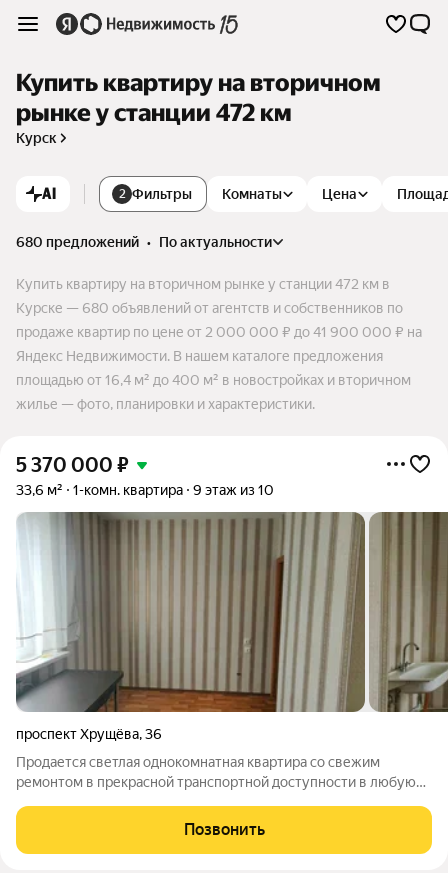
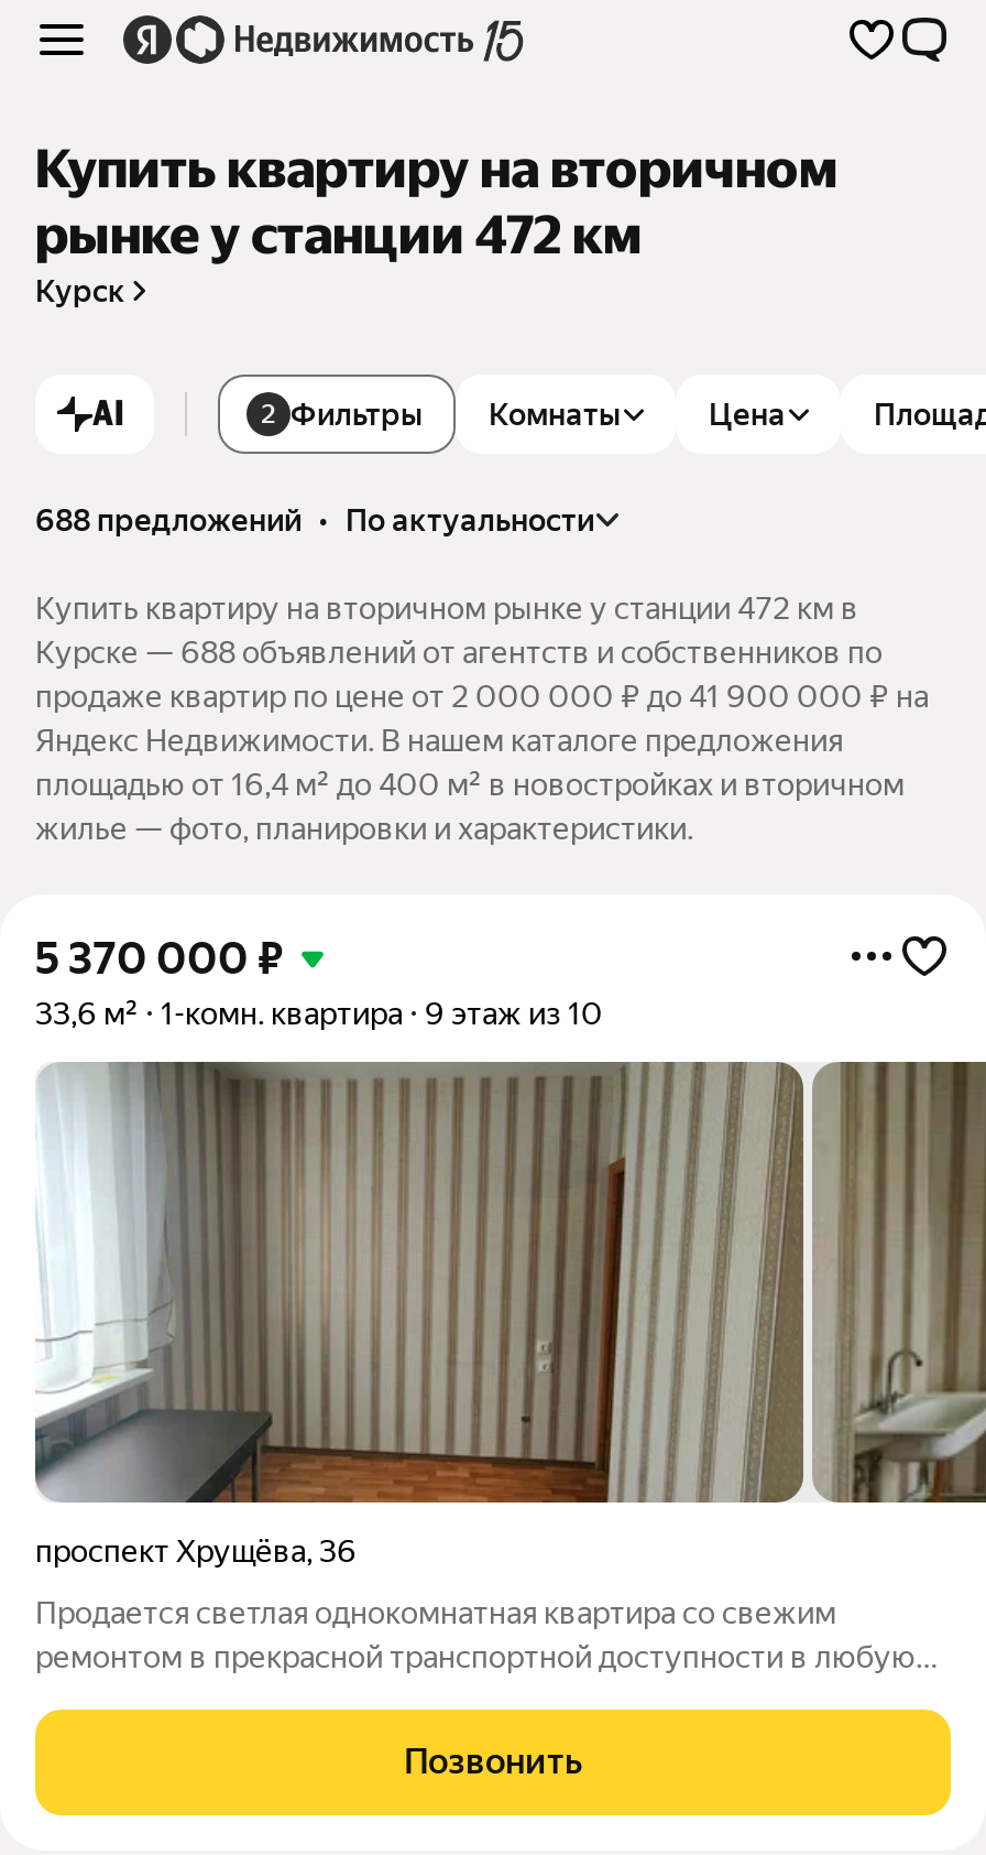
- 680 предложений • по актуальности
+ 688 предложений • по актуальности

- Курске — 680 объявлений от агентств и собственников по
+ Курске — 688 объявлений от агентств и собственников по
